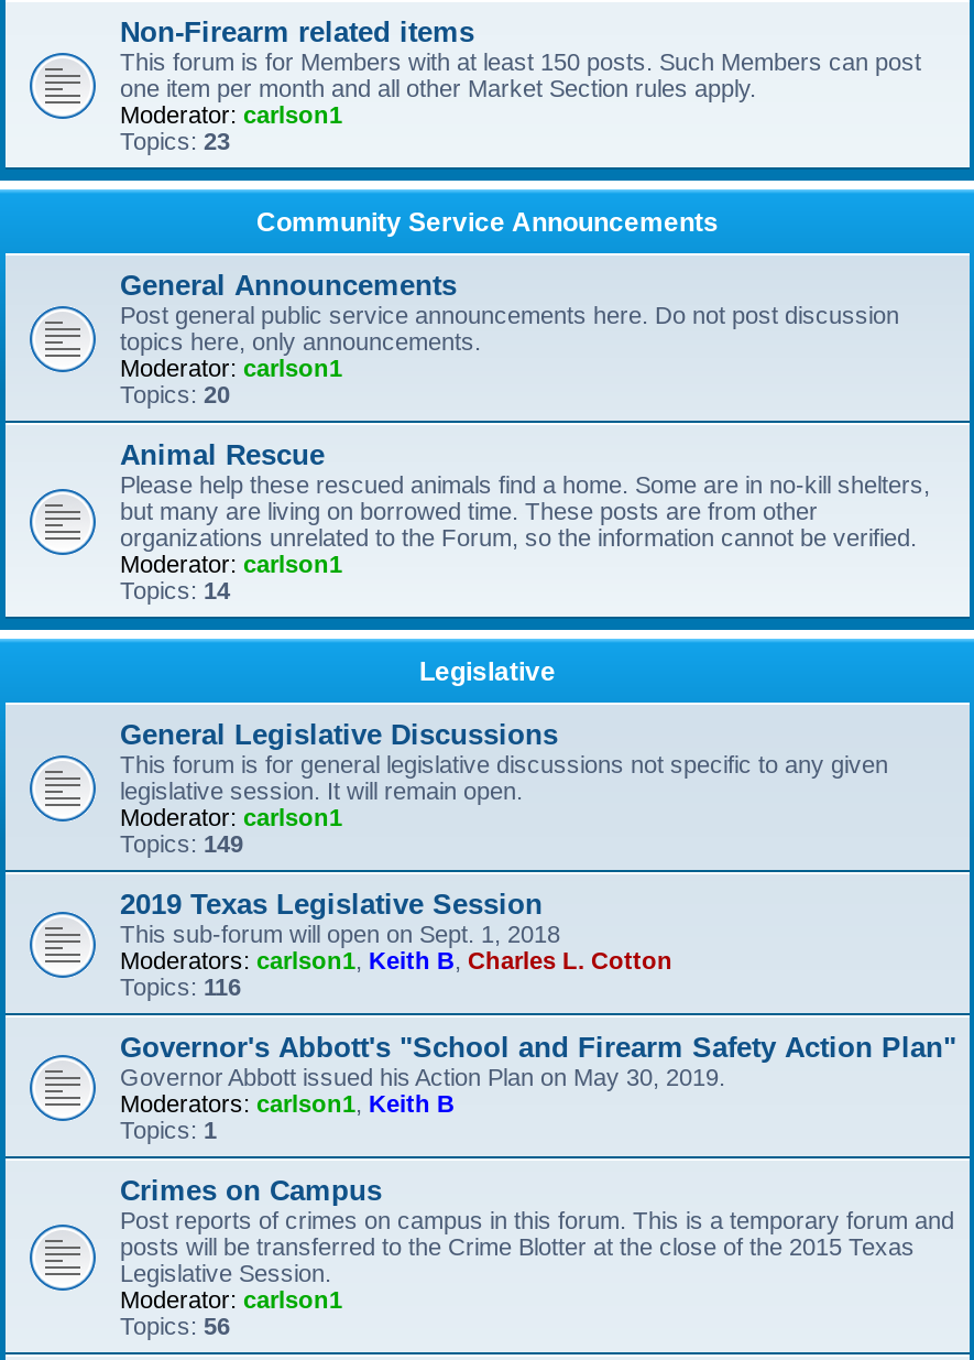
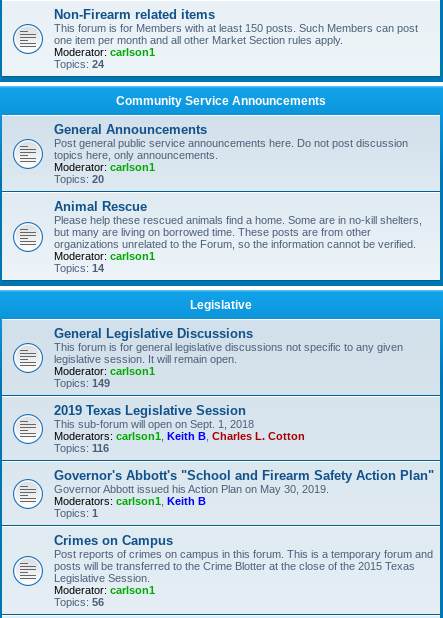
- Topics: 23
+ Topics: 24
